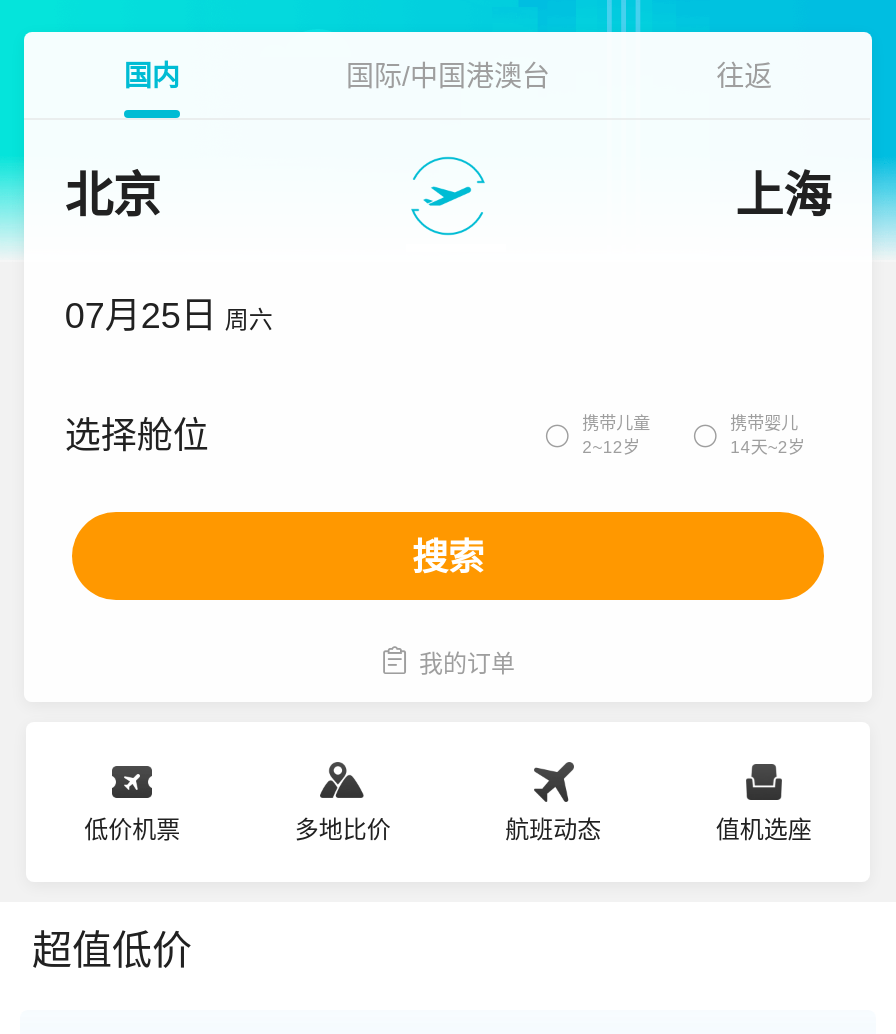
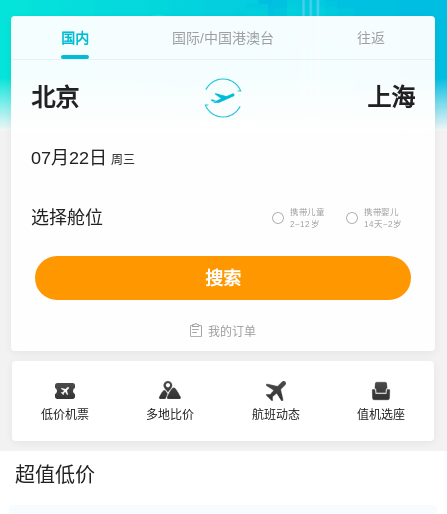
- 07月25日 周六
+ 07月22日 周三
